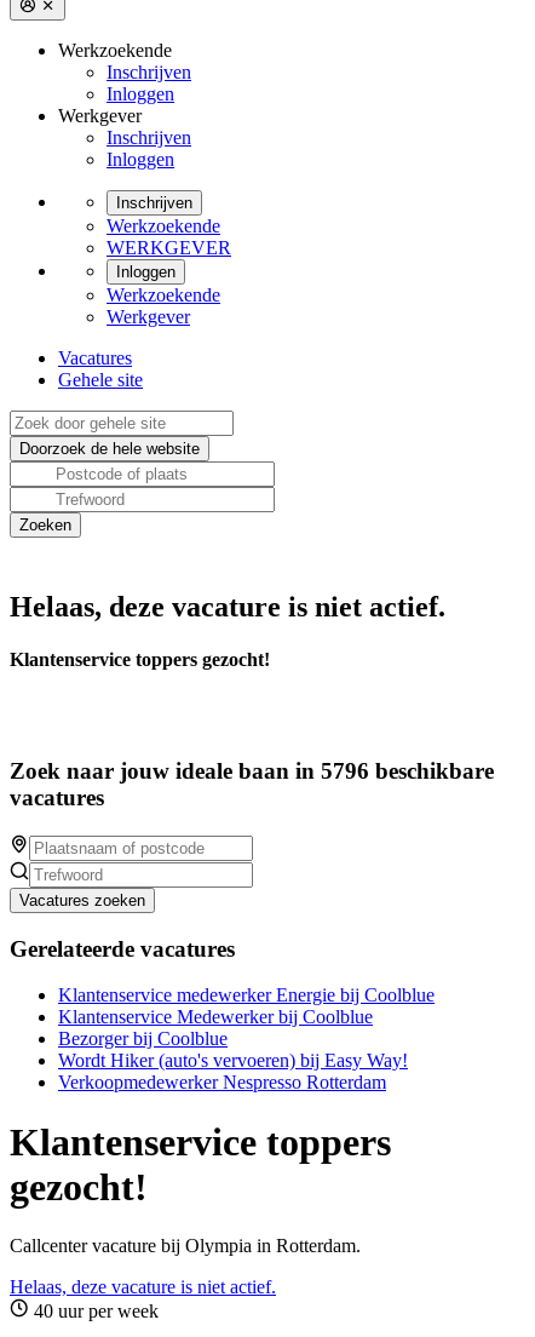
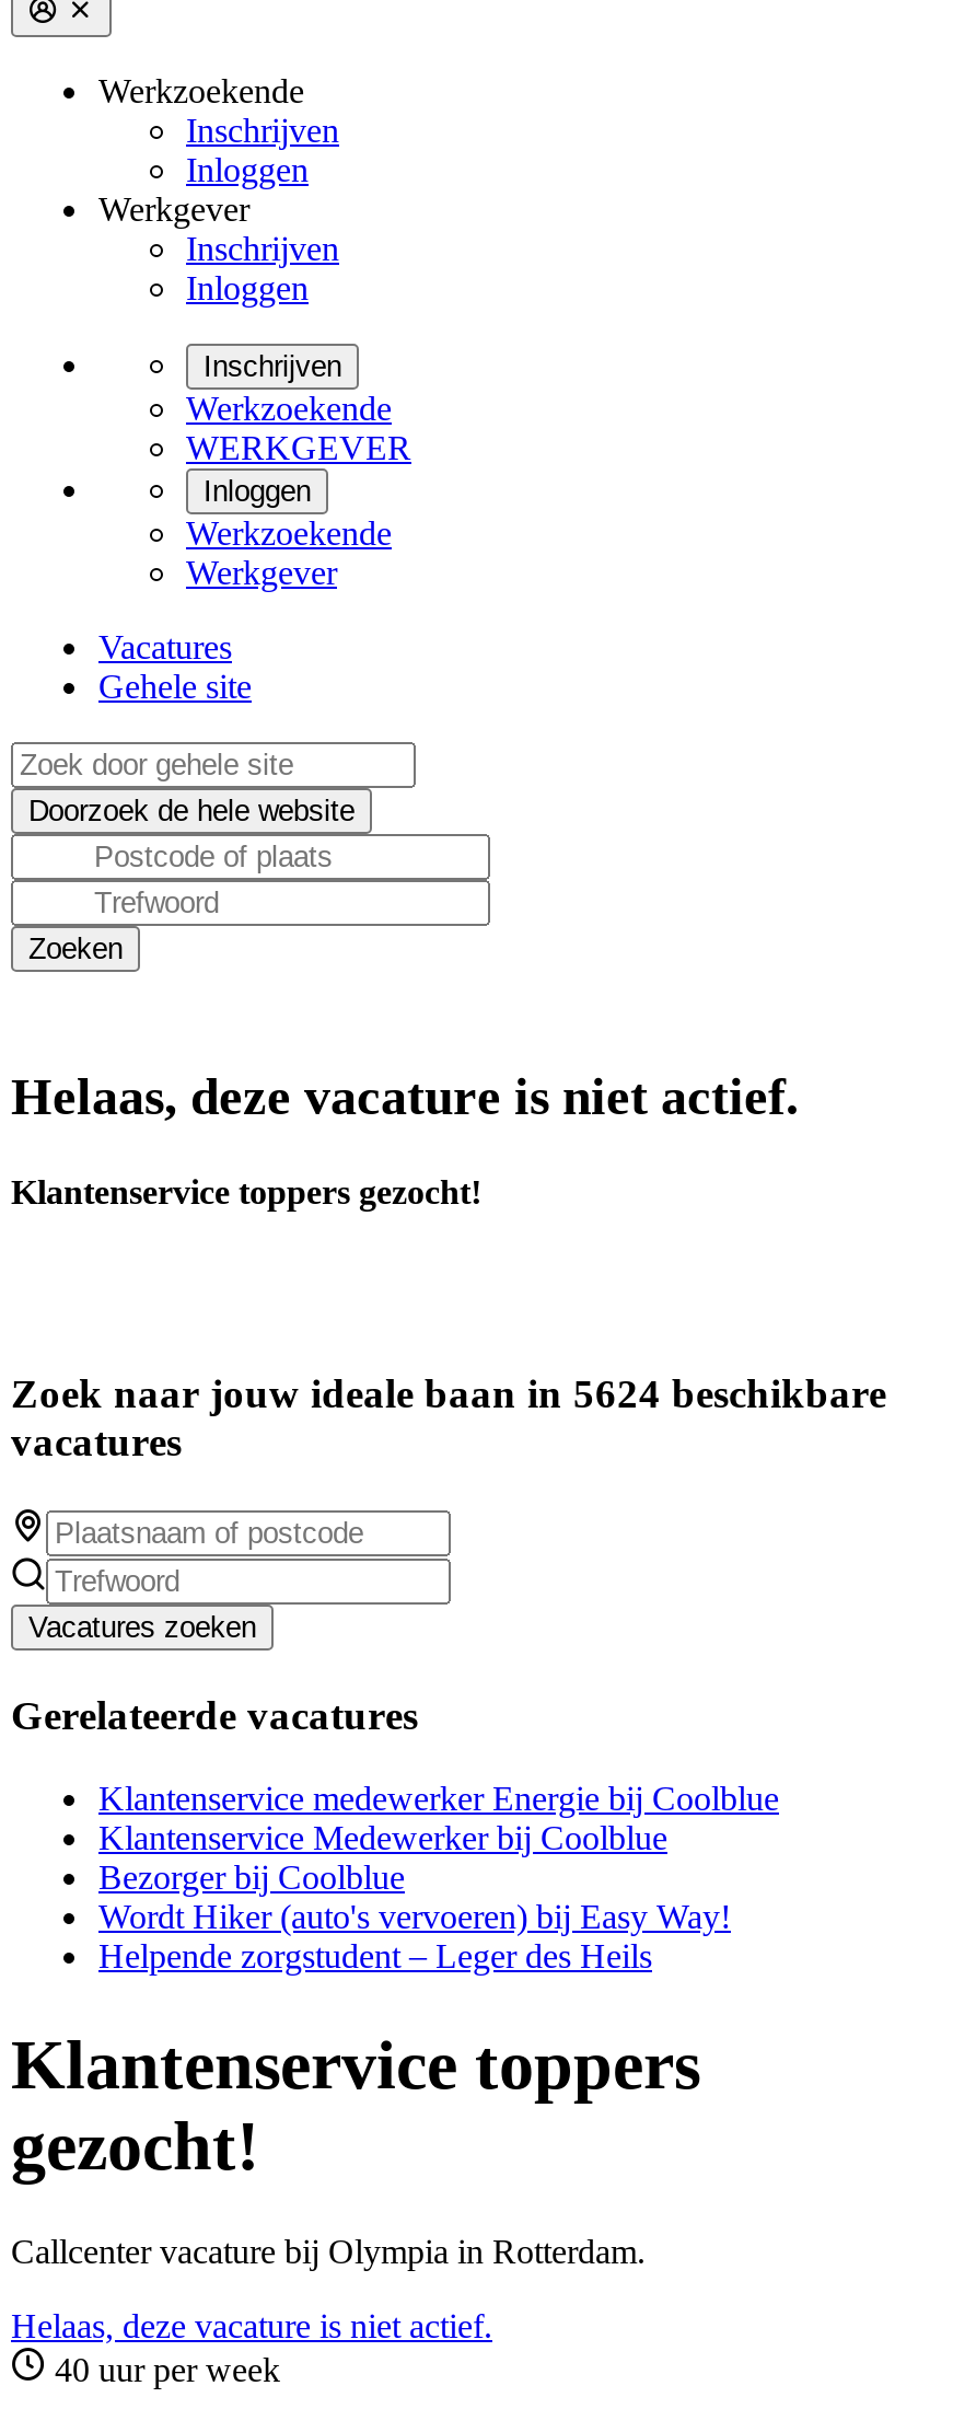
- Zoek naar jouw ideale baan in 5796 beschikbare
+ Zoek naar jouw ideale baan in 5624 beschikbare

- Verkoopmedewerker Nespresso Rotterdam
+ Helpende zorgstudent – Leger des Heils
